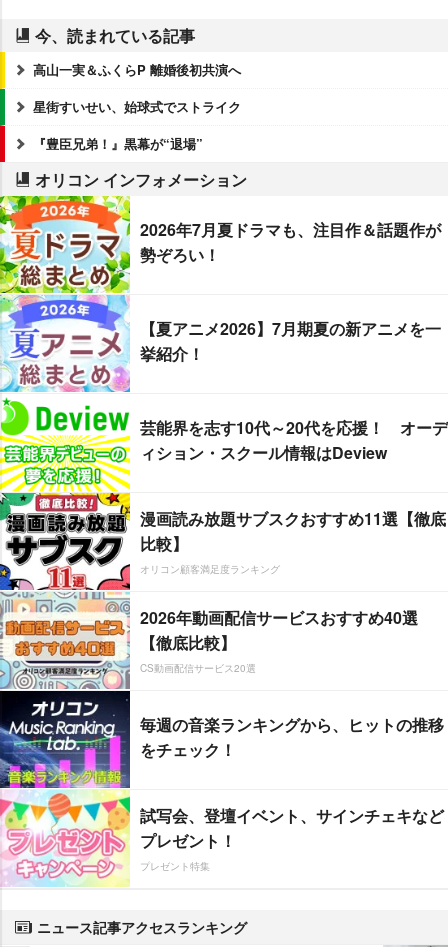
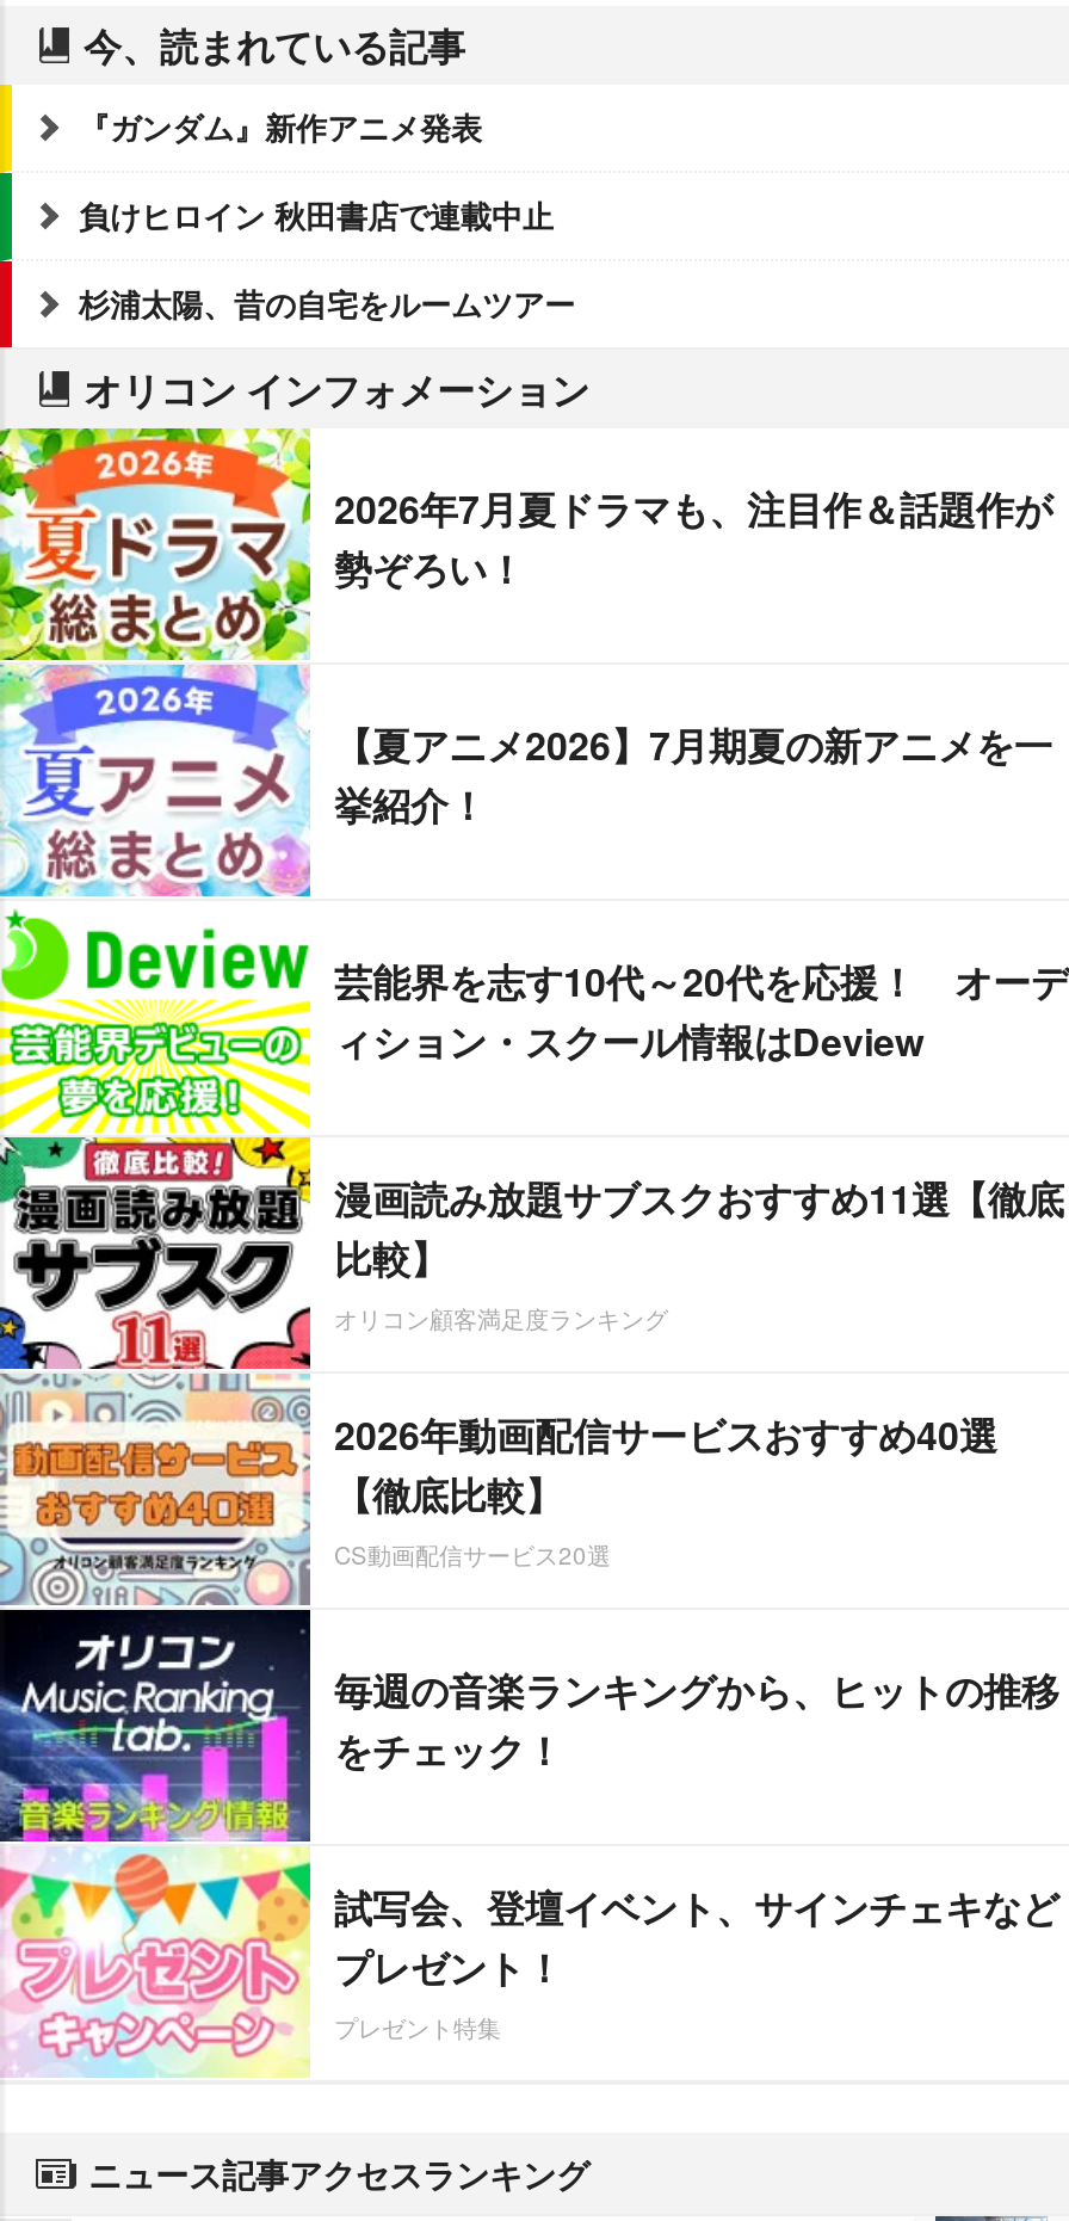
- 高山一実＆ふくらP 離婚後初共演へ
+ 『ガンダム』新作アニメ発表

- 星街すいせい、始球式でストライク
+ 負けヒロイン 秋田書店で連載中止

- 『豊臣兄弟！』黒幕が“退場”
+ 杉浦太陽、昔の自宅をルームツアー
